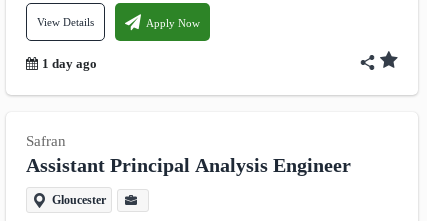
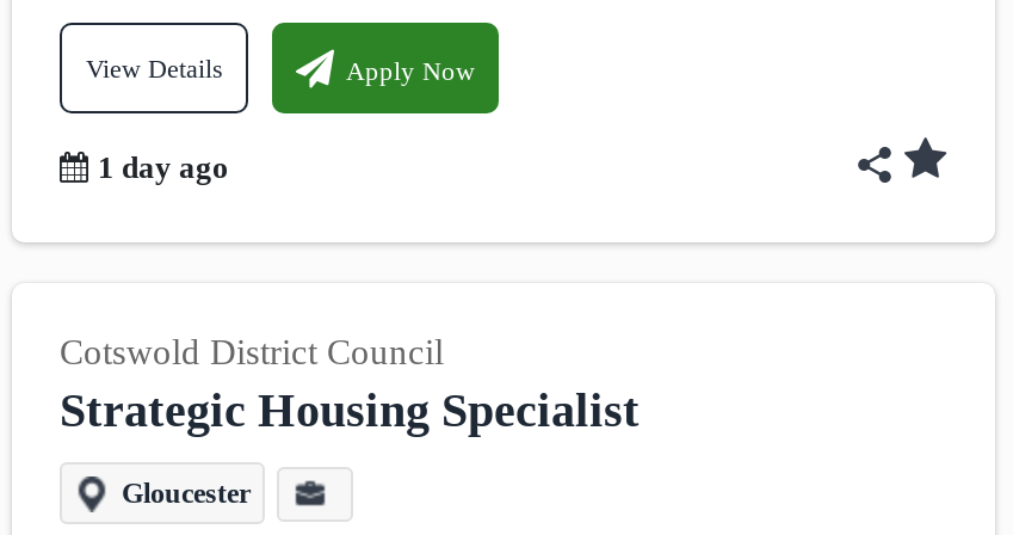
- Safran
- Assistant Principal Analysis Engineer
+ Cotswold District Council
+ Strategic Housing Specialist
